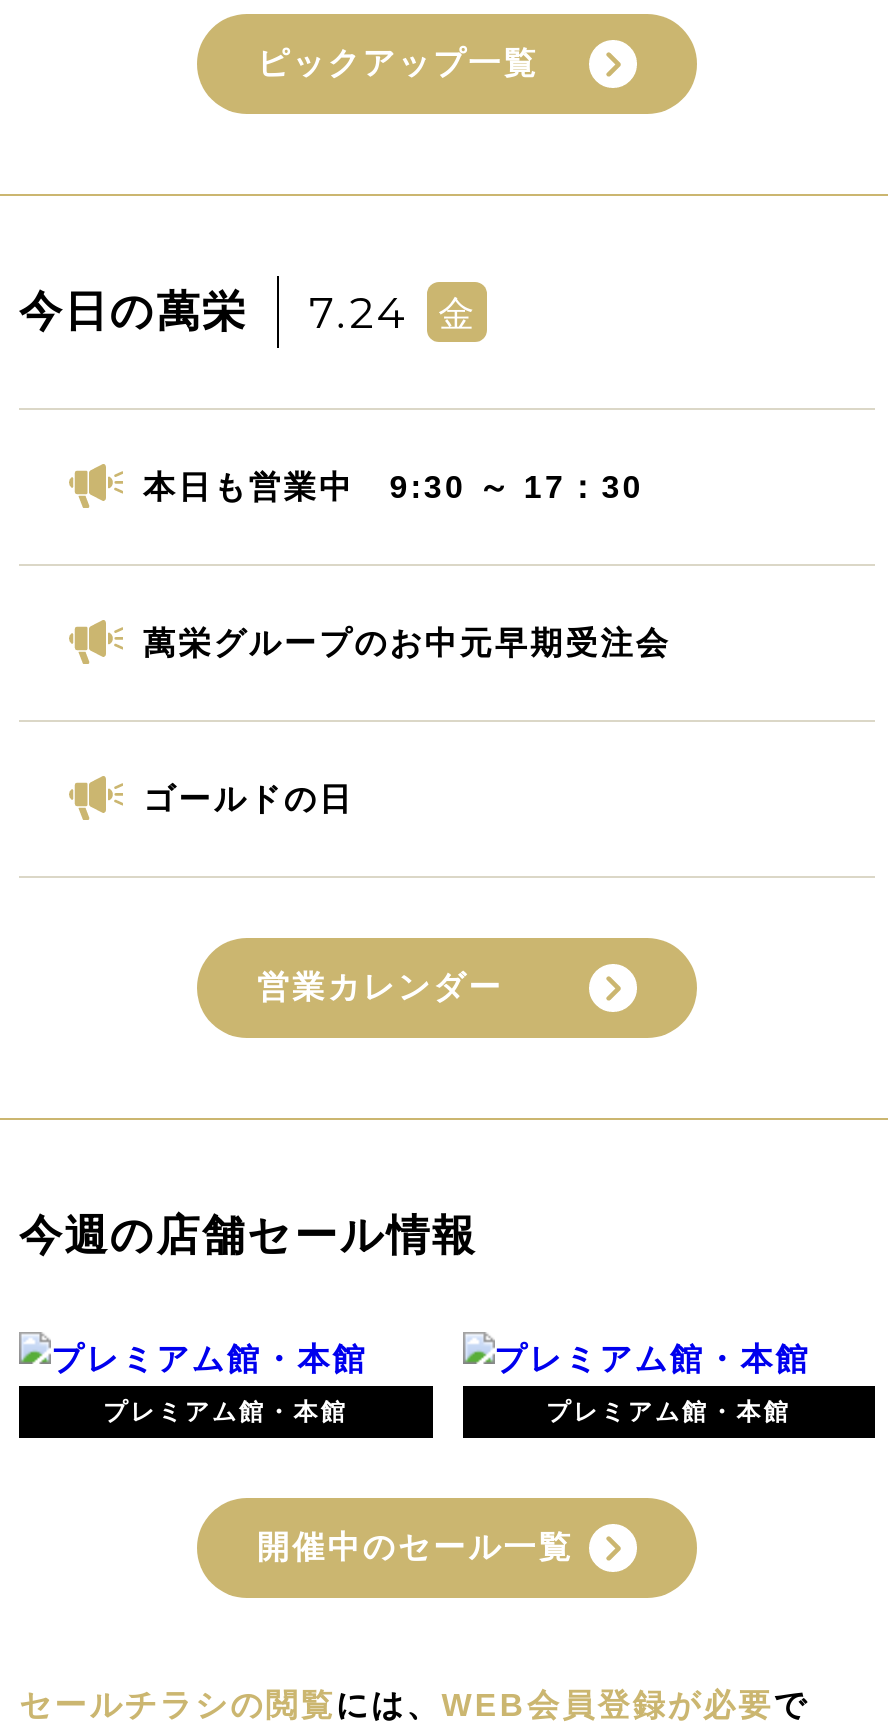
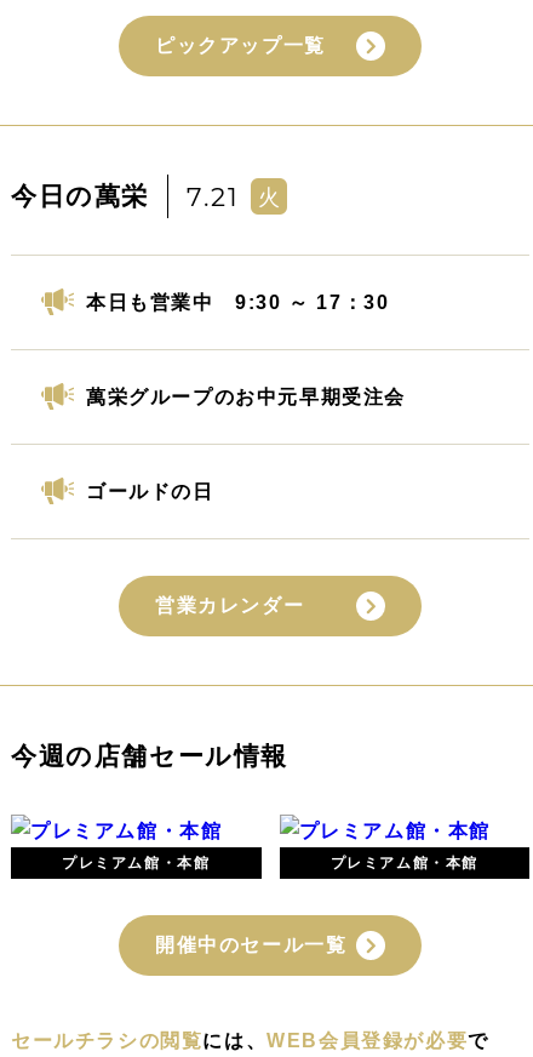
- 7.24
- 金
+ 7.21
+ 火
